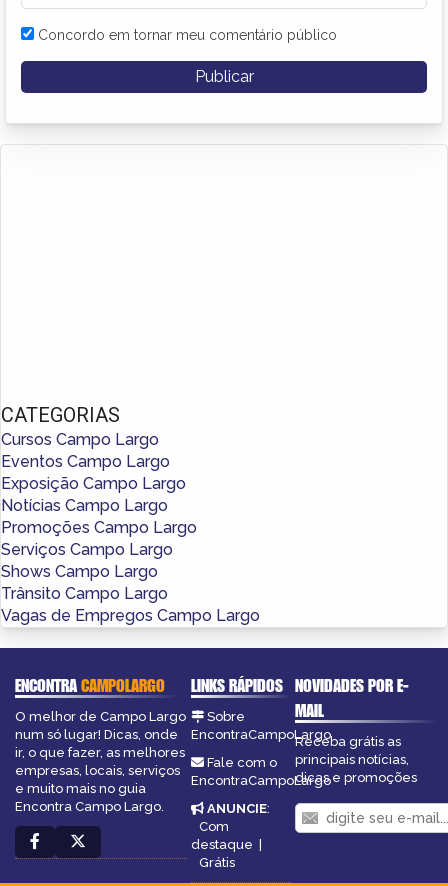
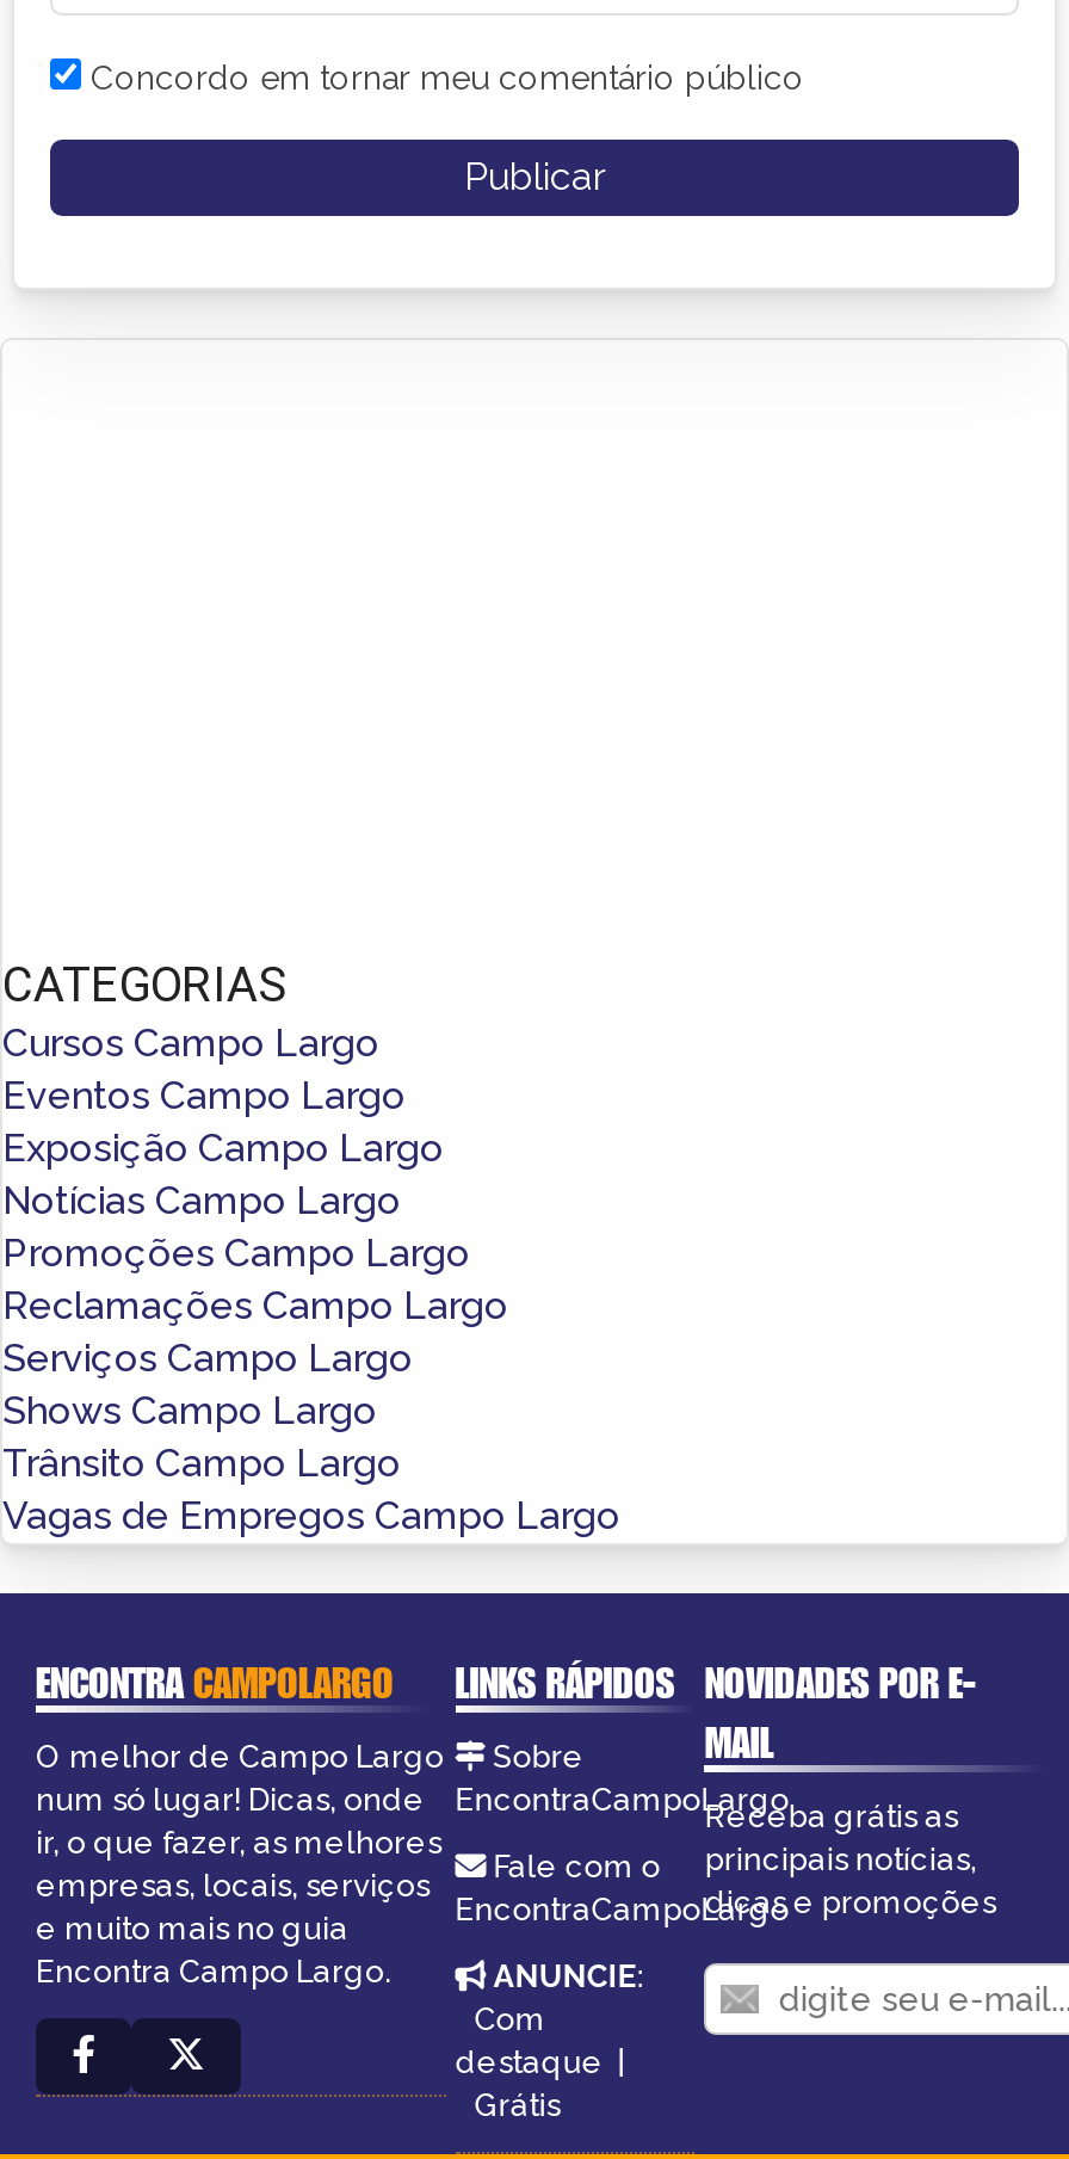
+ Reclamações Campo Largo
